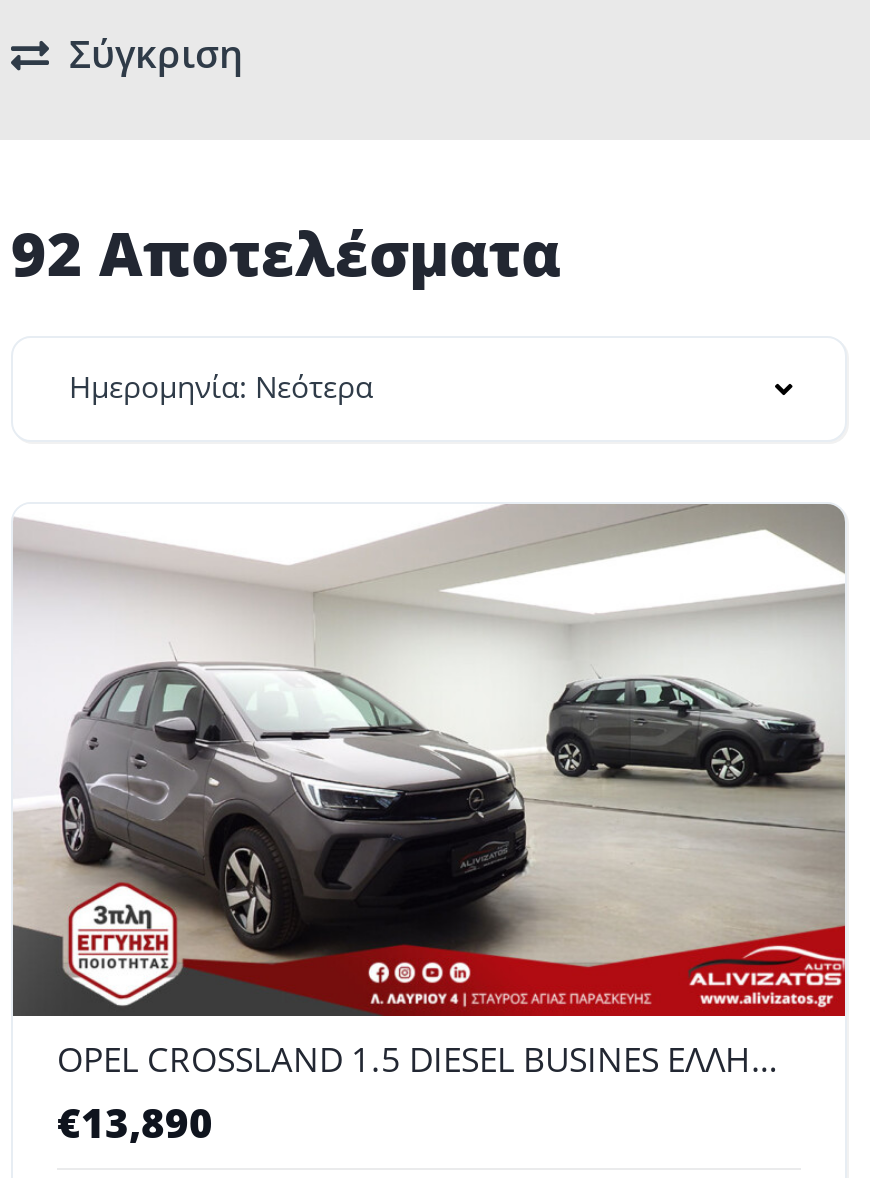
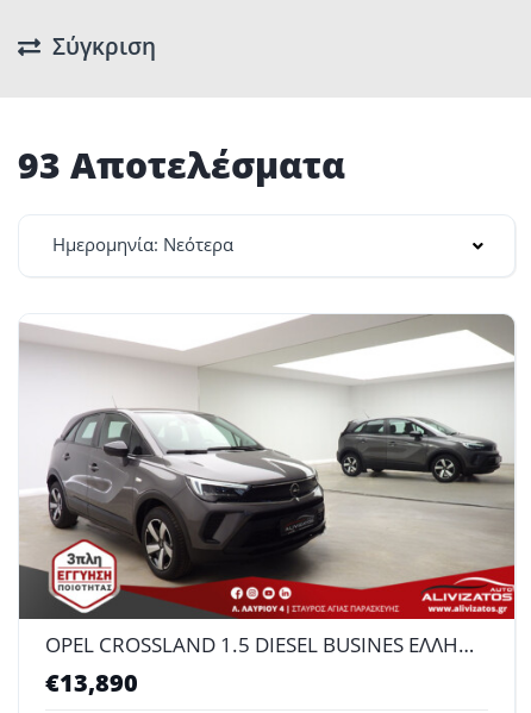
- 92 Αποτελέσματα
+ 93 Αποτελέσματα
